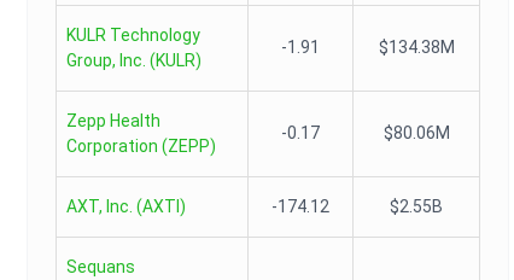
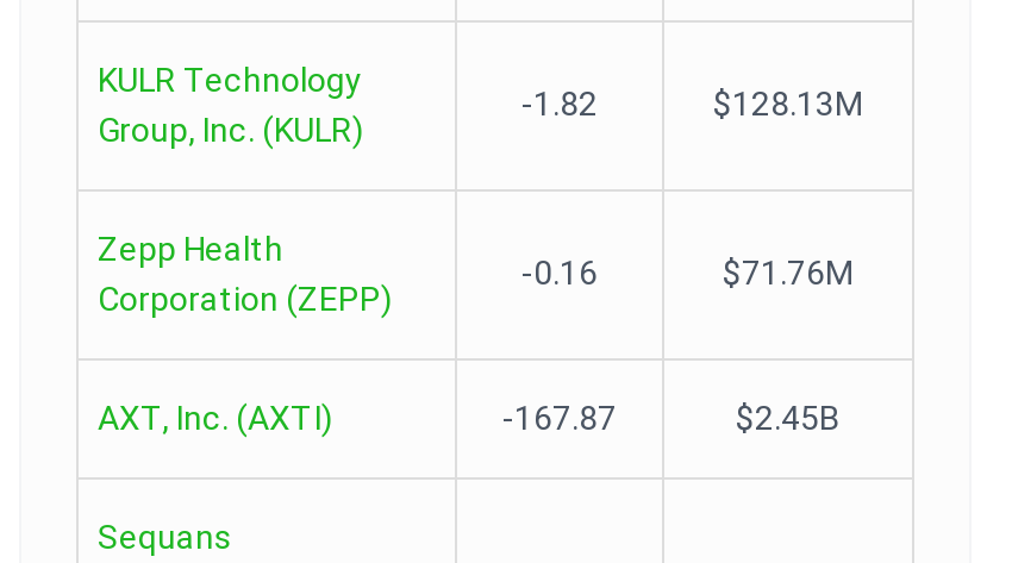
- -1.91
- $134.38M
+ -1.82
+ $128.13M

- -0.17
- $80.06M
+ -0.16
+ $71.76M

- -174.12
- $2.55B
+ -167.87
+ $2.45B
